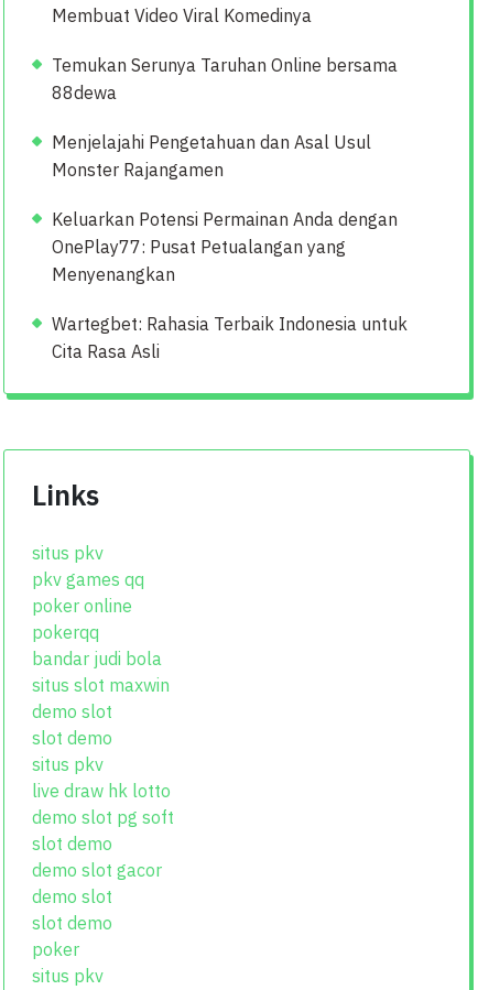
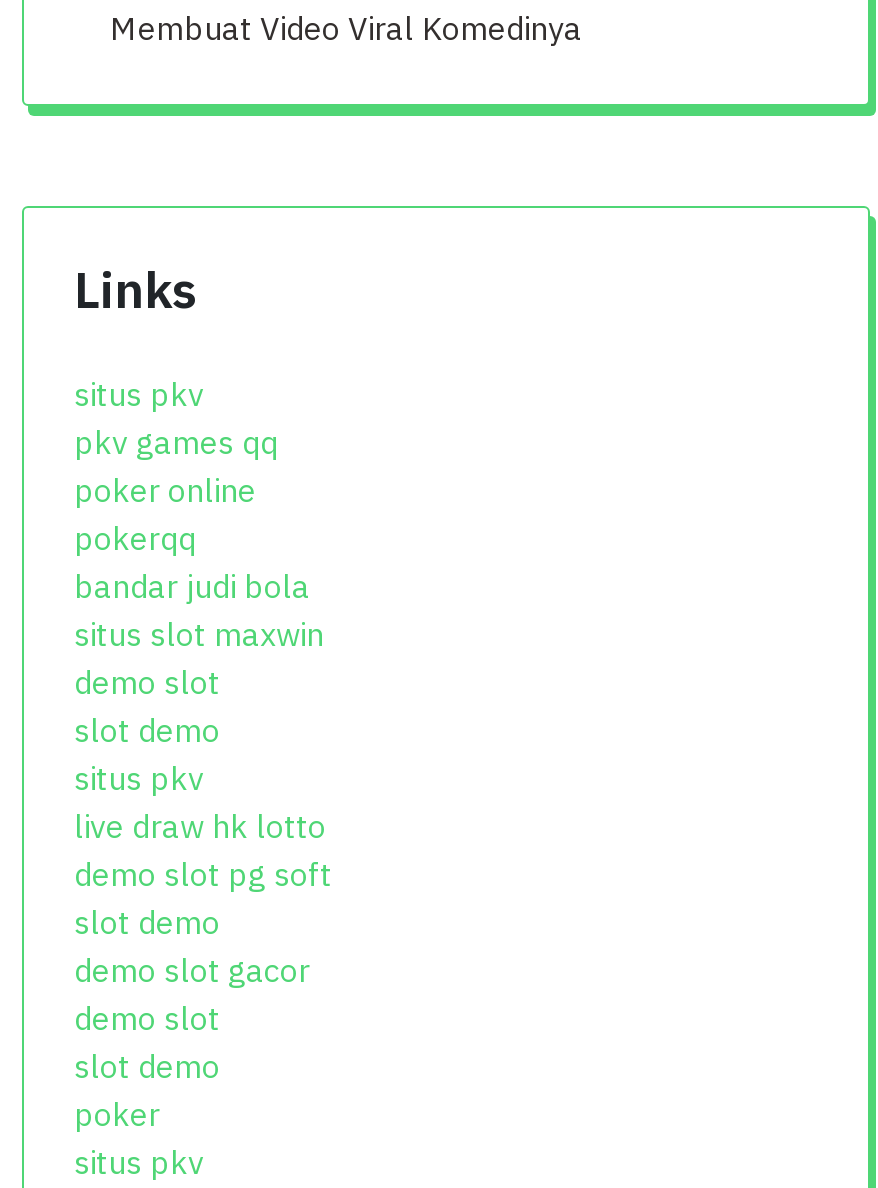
- Temukan Serunya Taruhan Online bersama
- 88dewa
- Menjelajahi Pengetahuan dan Asal Usul
- Monster Rajangamen
- Keluarkan Potensi Permainan Anda dengan
- OnePlay77: Pusat Petualangan yang
- Menyenangkan
- Wartegbet: Rahasia Terbaik Indonesia untuk
- Cita Rasa Asli
